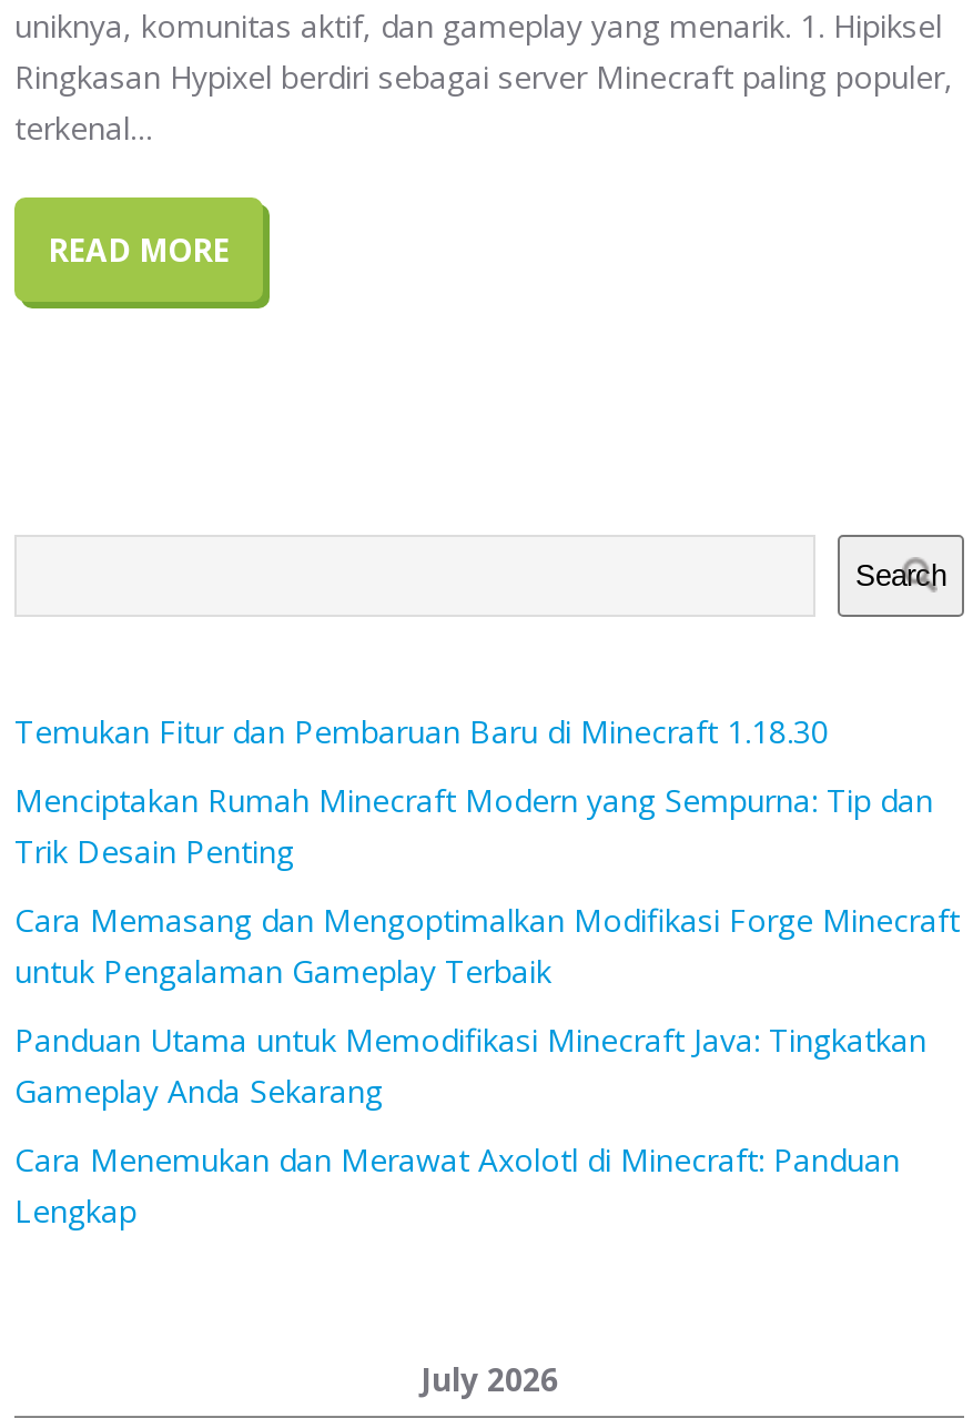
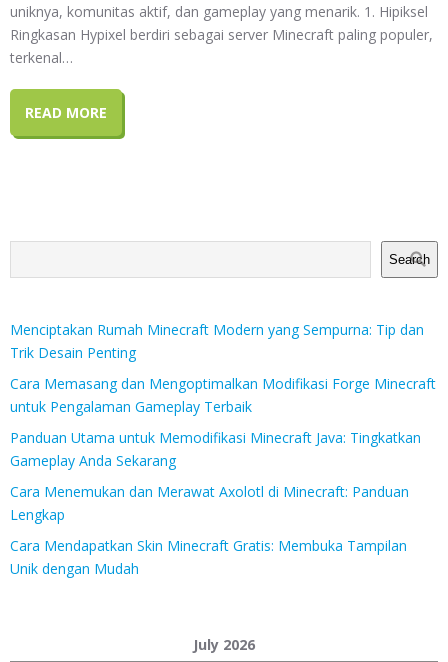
- Temukan Fitur dan Pembaruan Baru di Minecraft 1.18.30

moved up: Menciptakan Rumah Minecraft Modern yang Sempurna: Tip dan | Trik Desain Penting | Cara Memasang dan Mengoptimalkan Modifikasi Forge Minecraft | untuk Pengalaman Gameplay Terbaik | Panduan Utama untuk Memodifikasi Minecraft Java: Tingkatkan | Gameplay Anda Sekarang | Cara Menemukan dan Merawat Axolotl di Minecraft: Panduan | Lengkap

+ Cara Mendapatkan Skin Minecraft Gratis: Membuka Tampilan
+ Unik dengan Mudah
